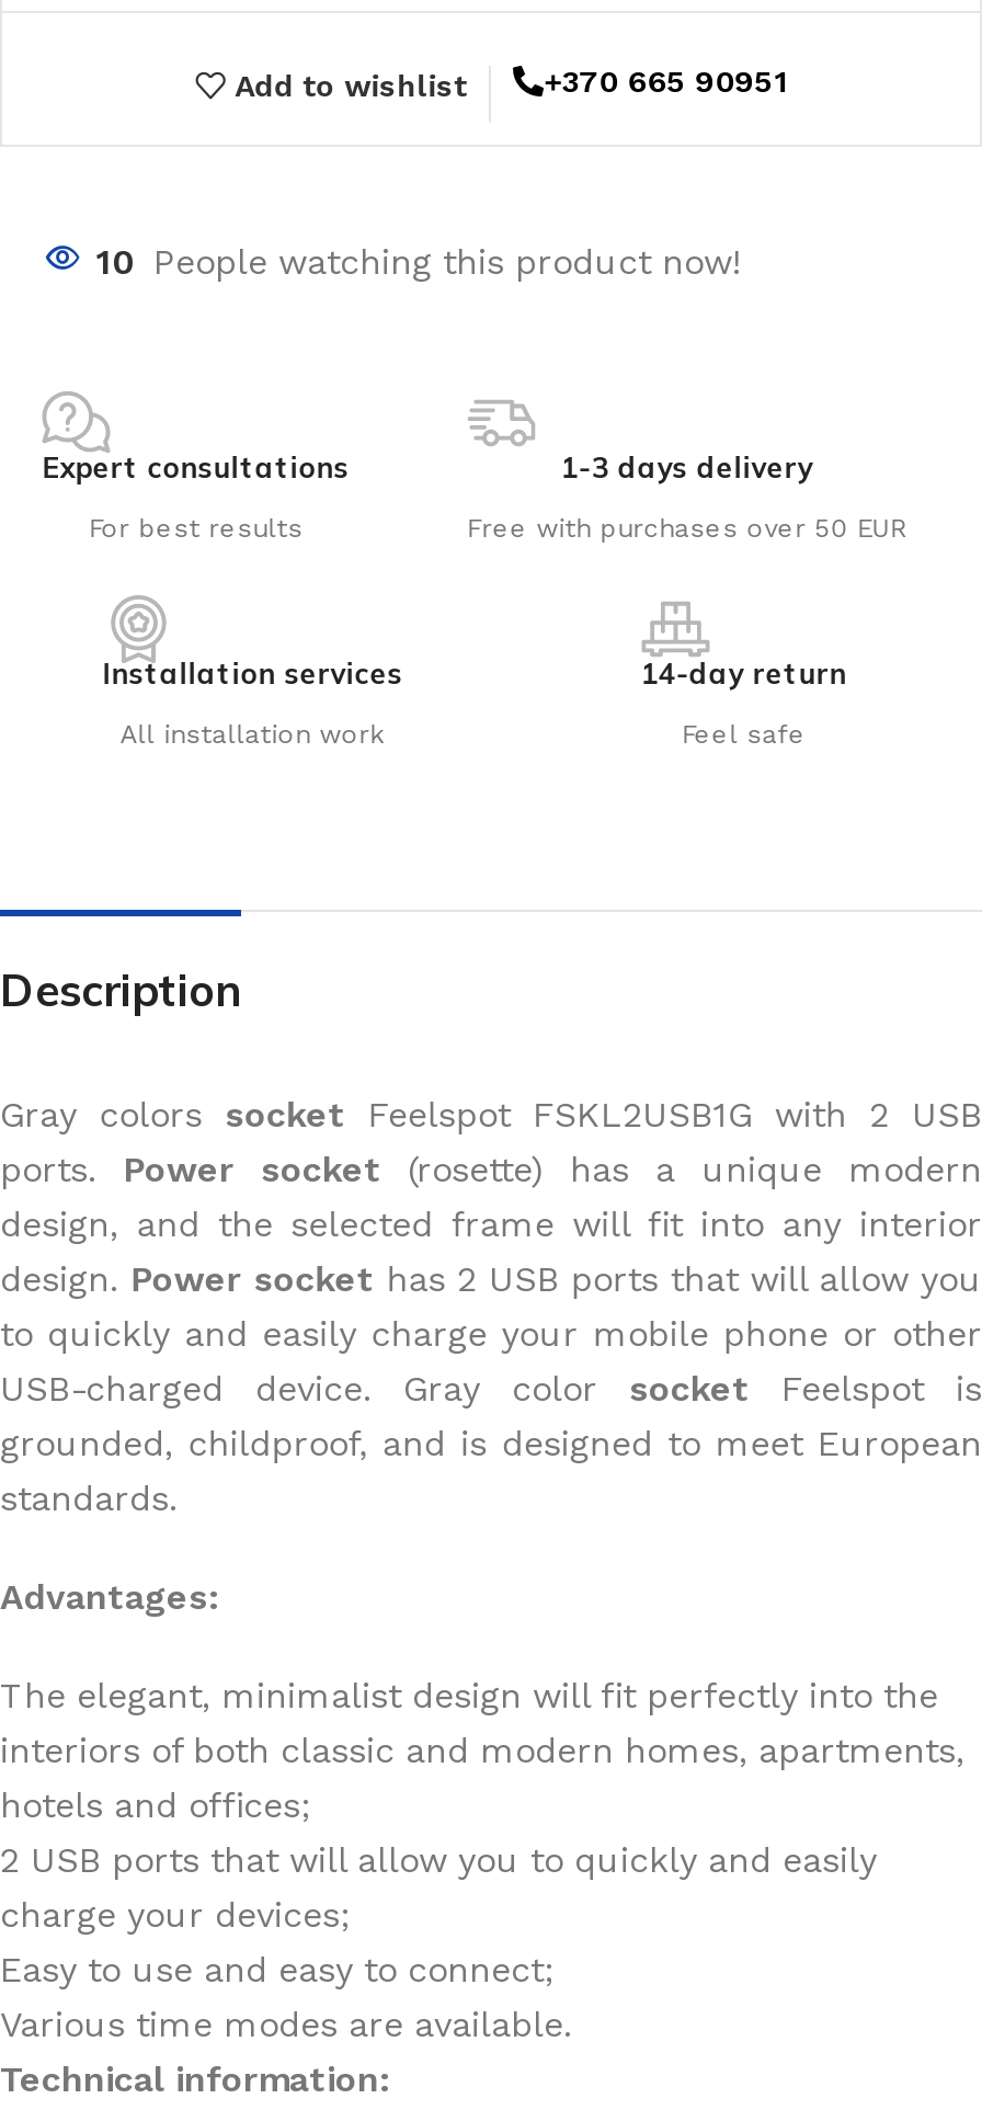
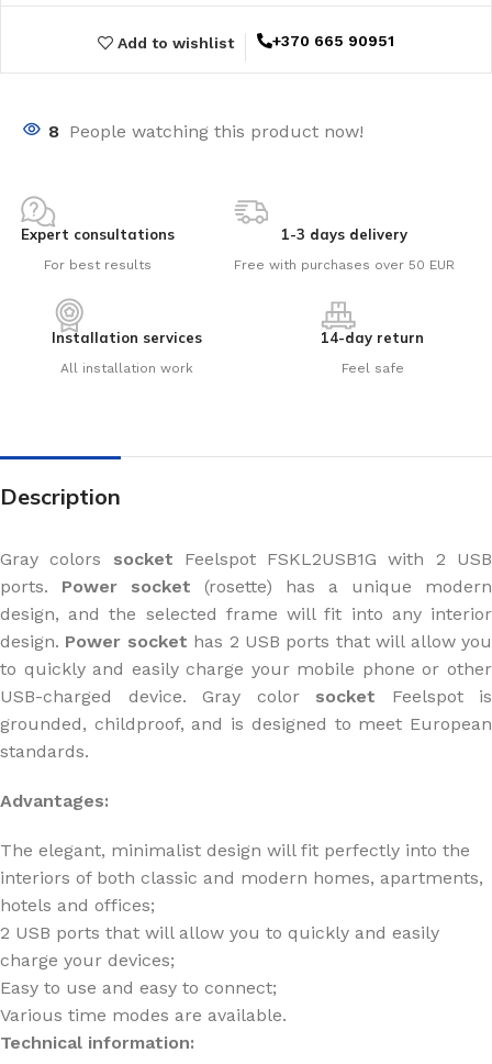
- 10 People watching this product now!
+ 8 People watching this product now!
